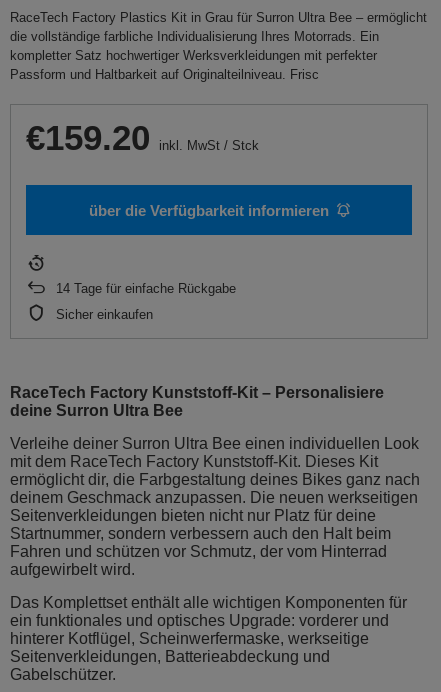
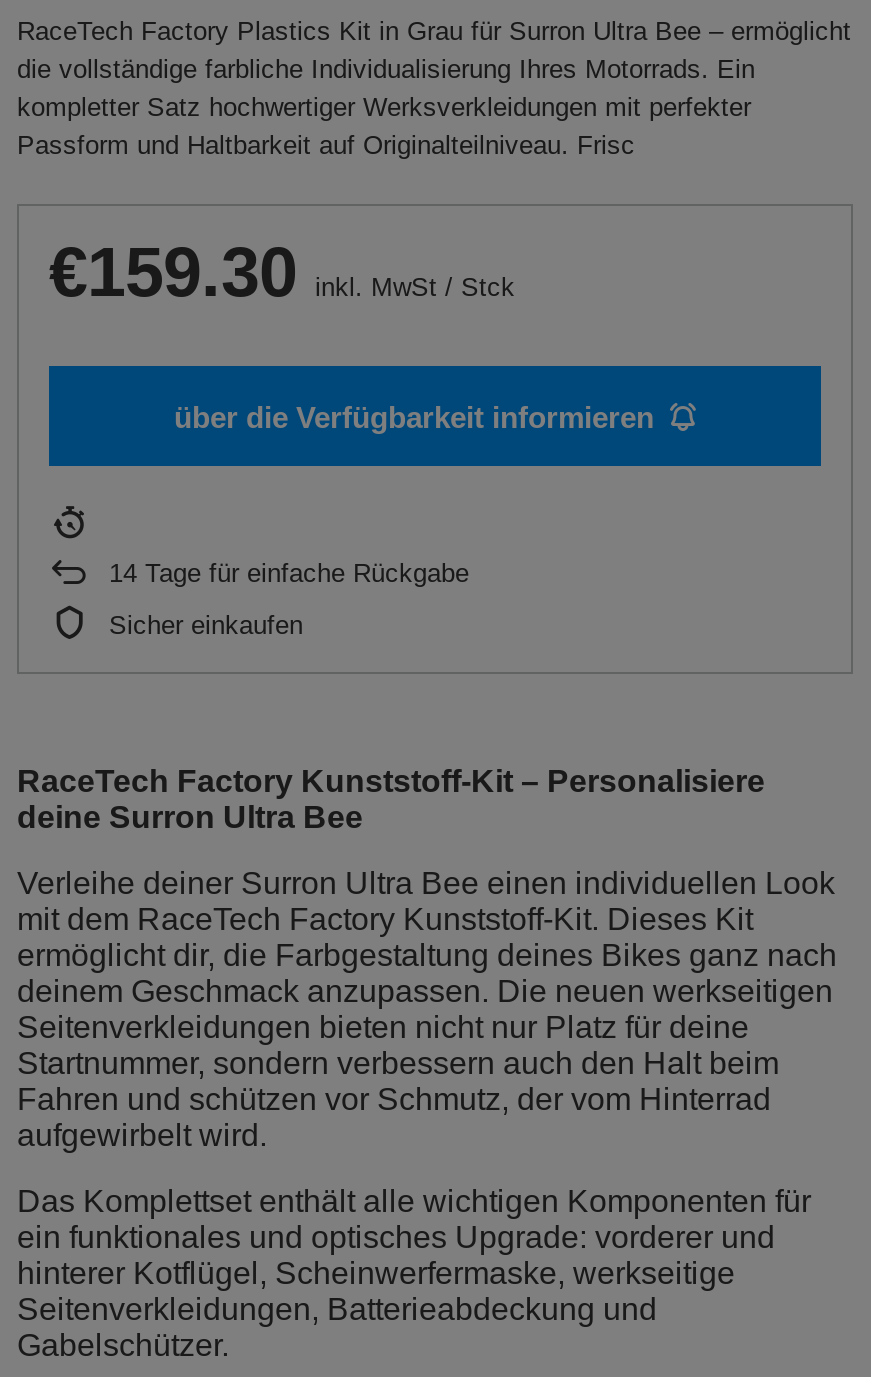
- €159.20 inkl. MwSt/Stck
+ €159.30 inkl. MwSt/Stck
